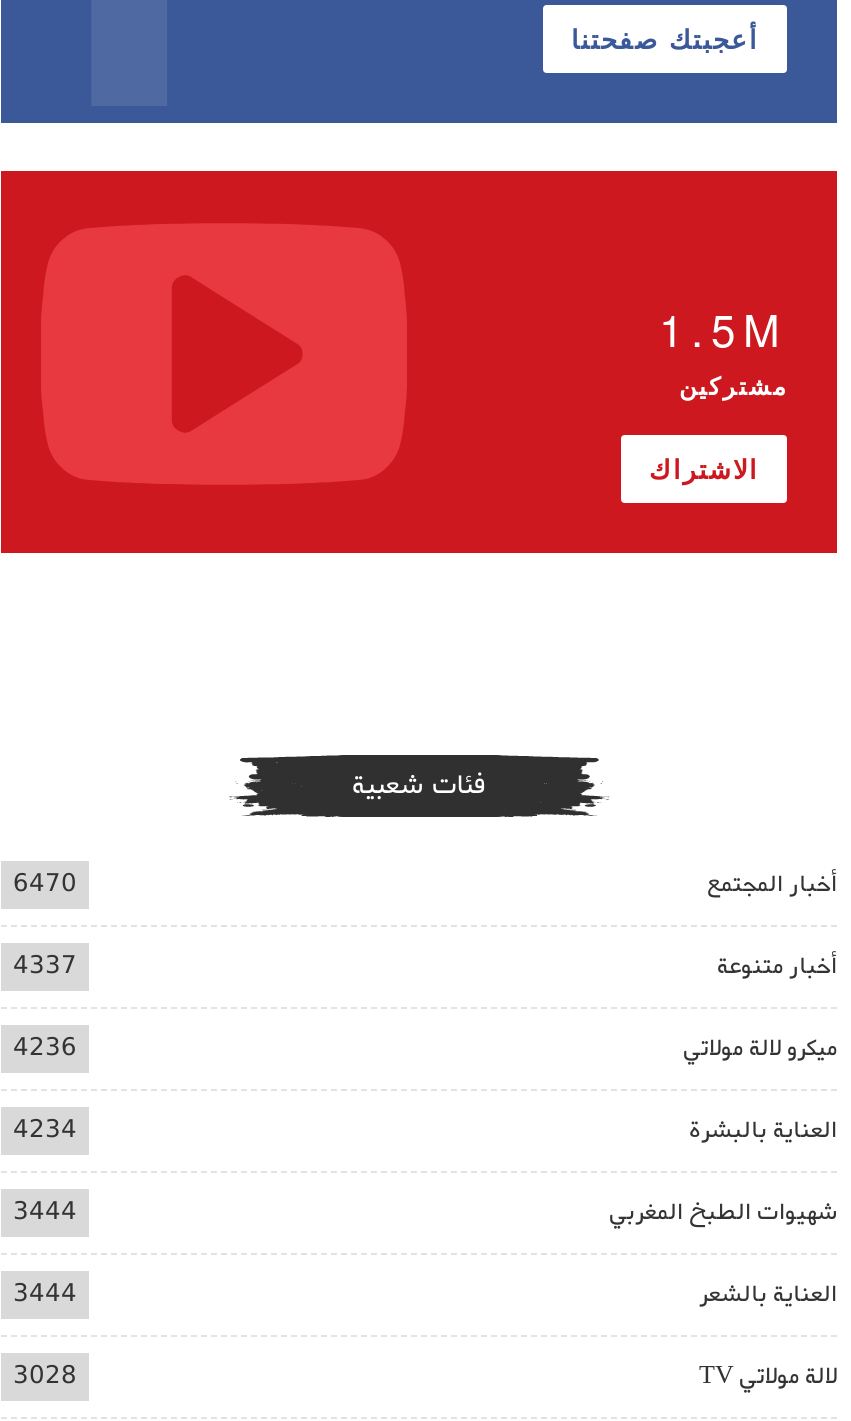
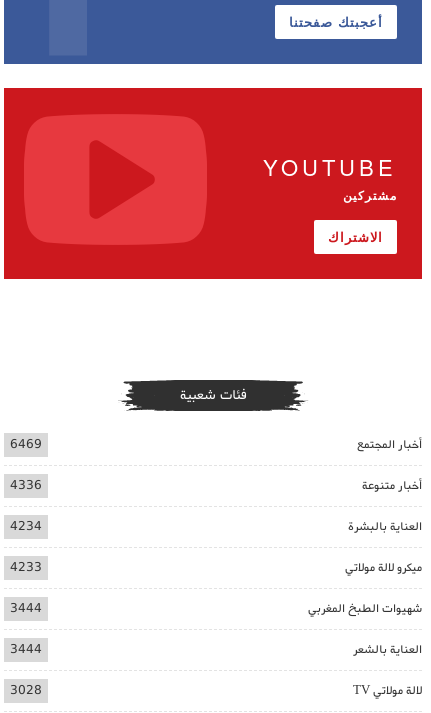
- 1.5M
+ YOUTUBE

- 6470
+ 6469

- 4337
- 4236
+ 4336

moved down: ميكرو لالة مولاتي

moved up: العناية بالبشرة | 4234

+ 4233
